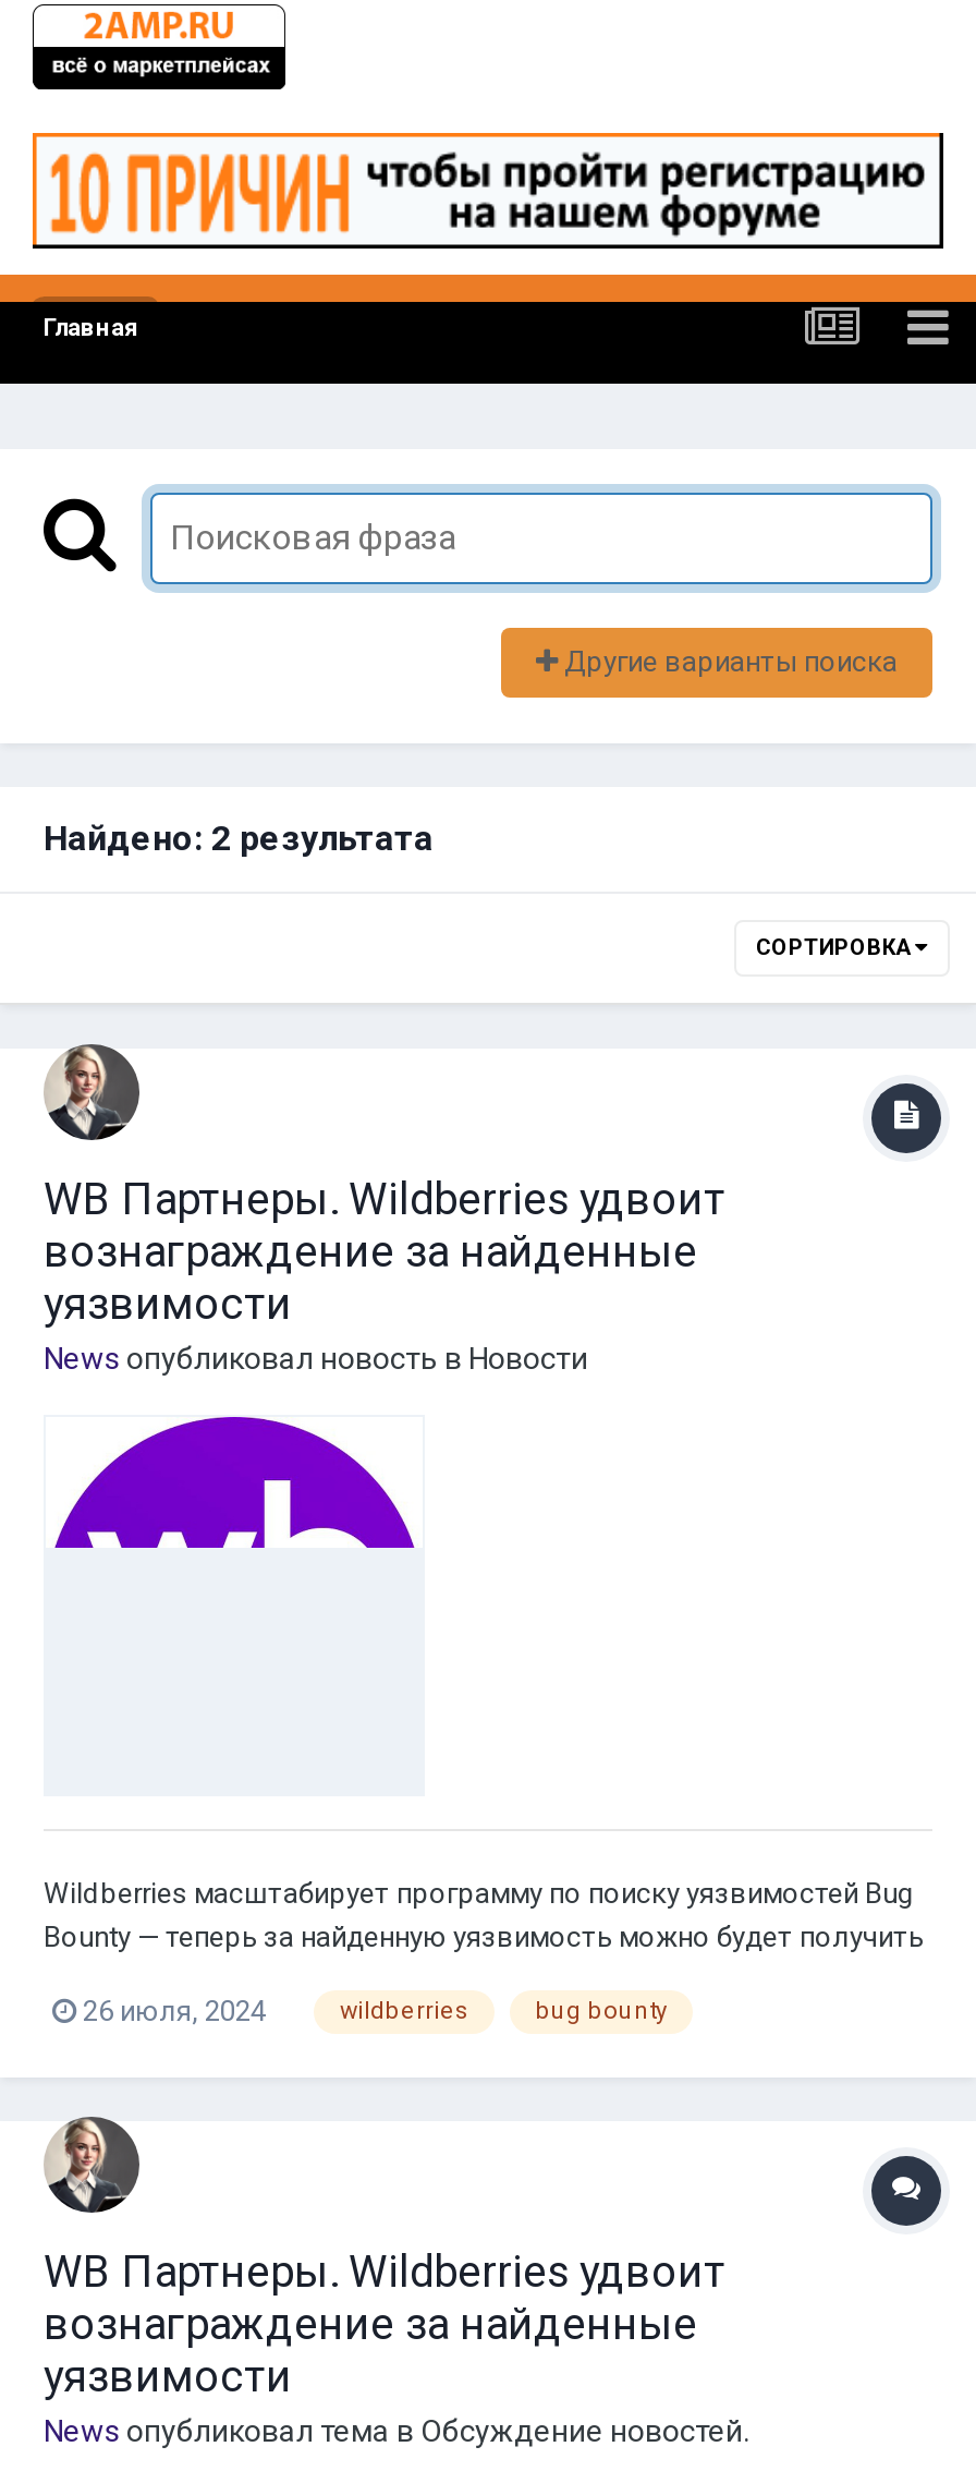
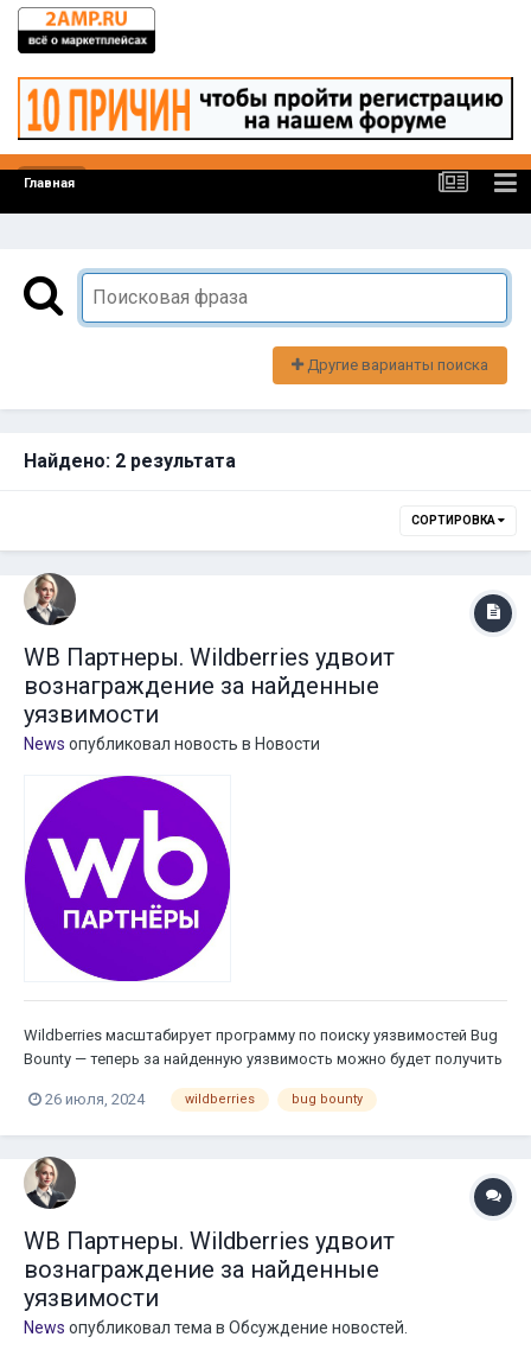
+ [image]
